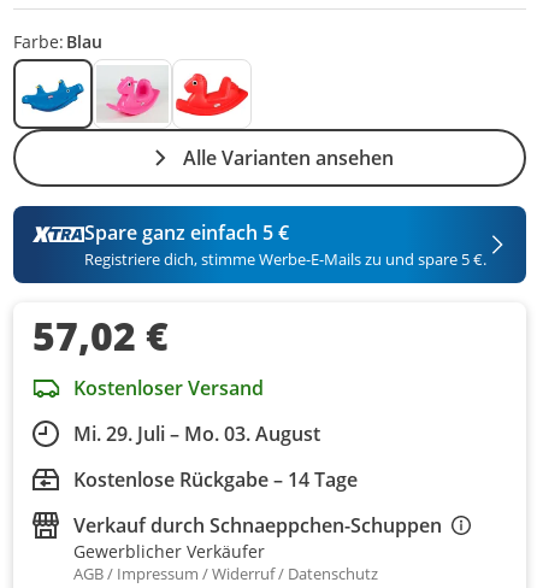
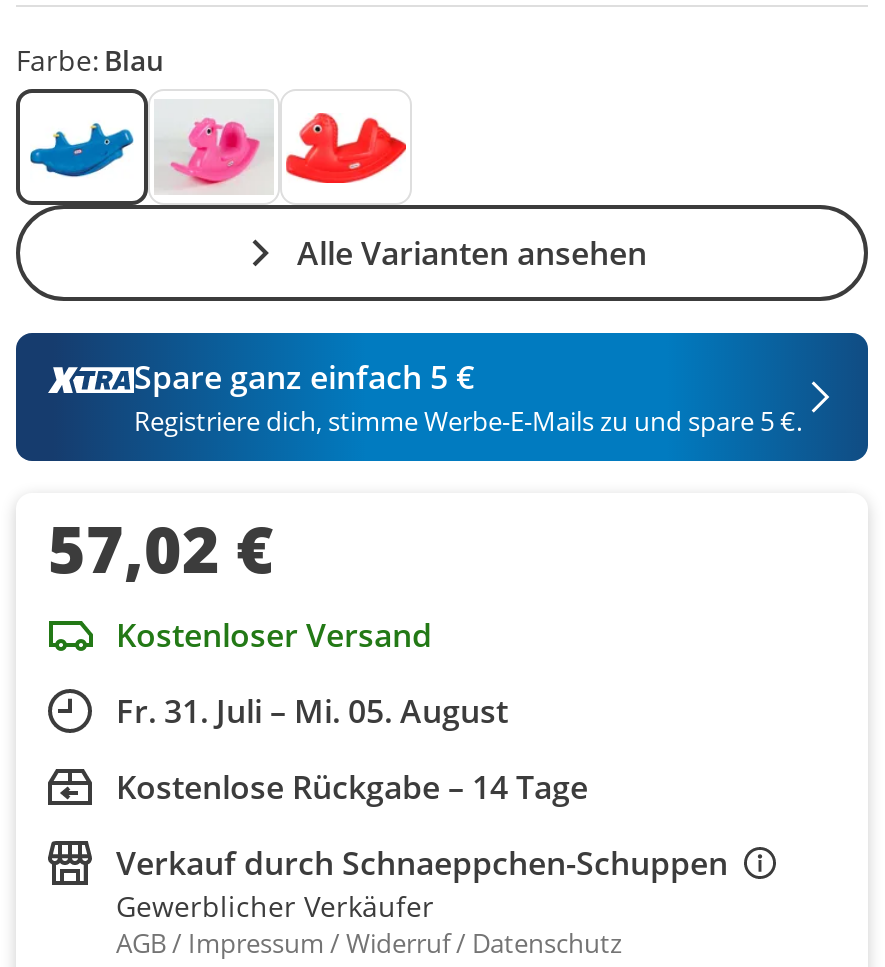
- Mi. 29. Juli – Mo. 03. August
+ Fr. 31. Juli – Mi. 05. August
